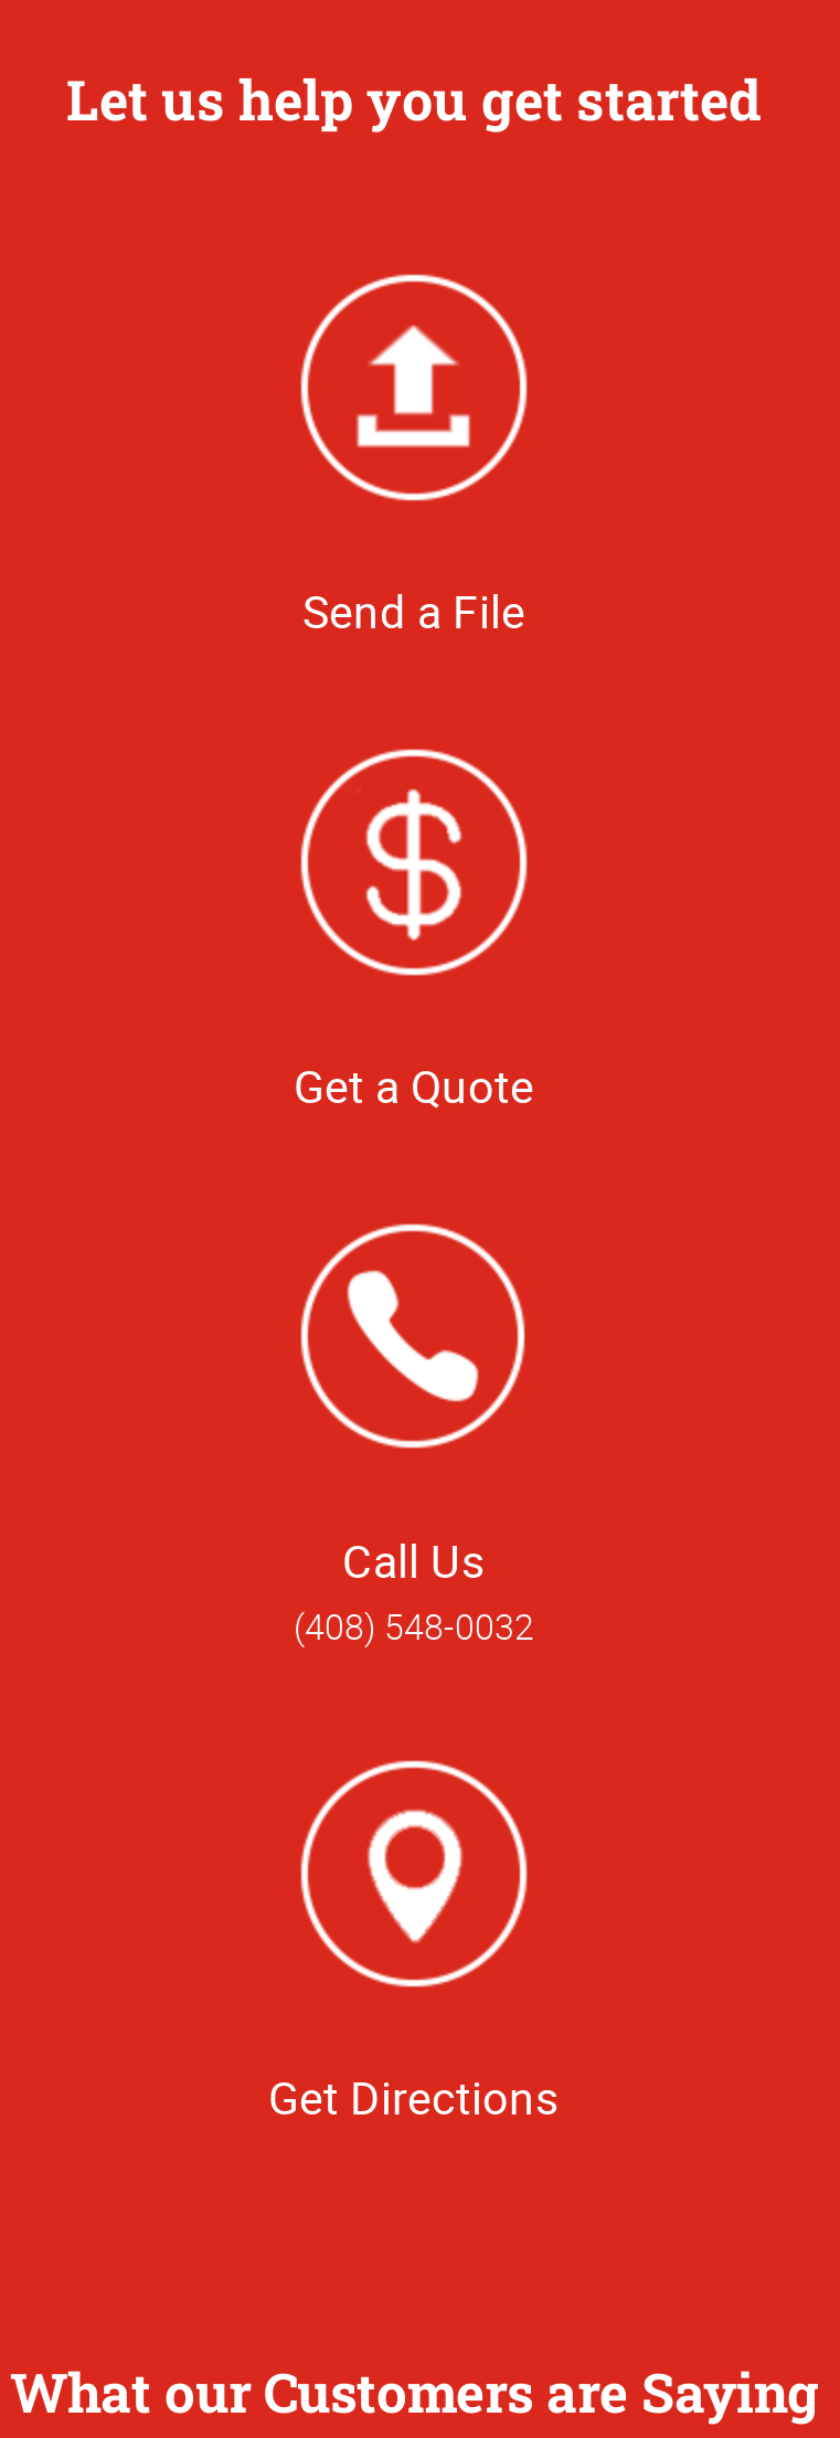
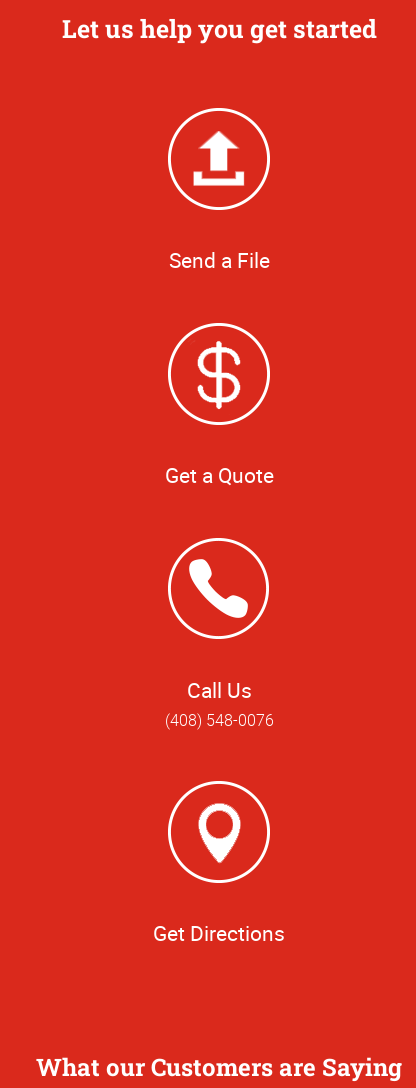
- (408) 548-0032
+ (408) 548-0076
